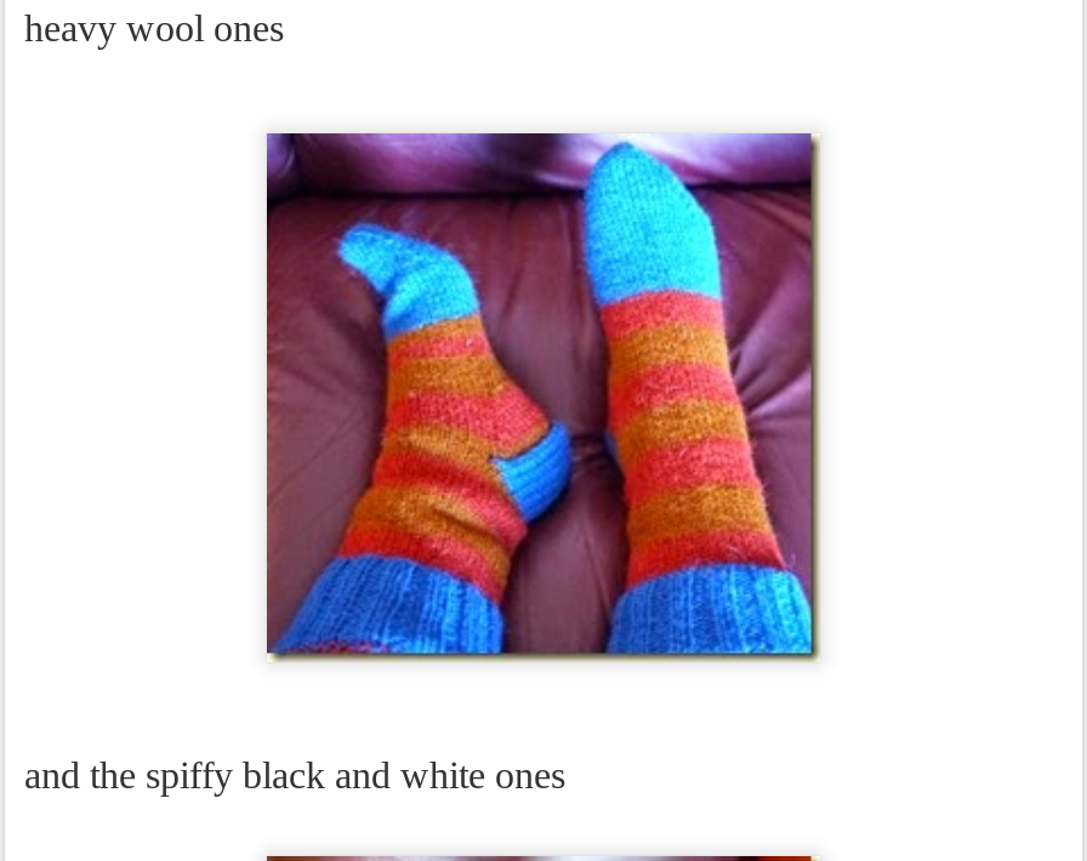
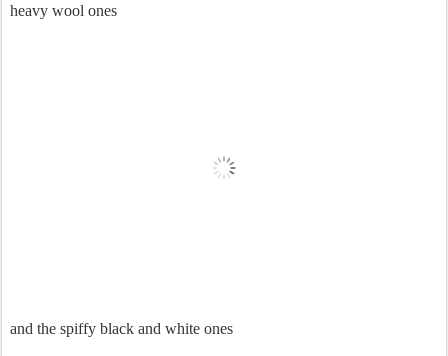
- [image]
